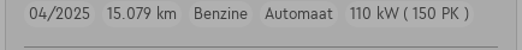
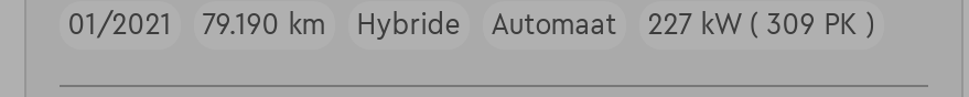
- 04/2025
- 15.079 km
- Benzine
+ 01/2021
+ 79.190 km
+ Hybride

- 110 kW ( 150 PK )
+ 227 kW ( 309 PK )
